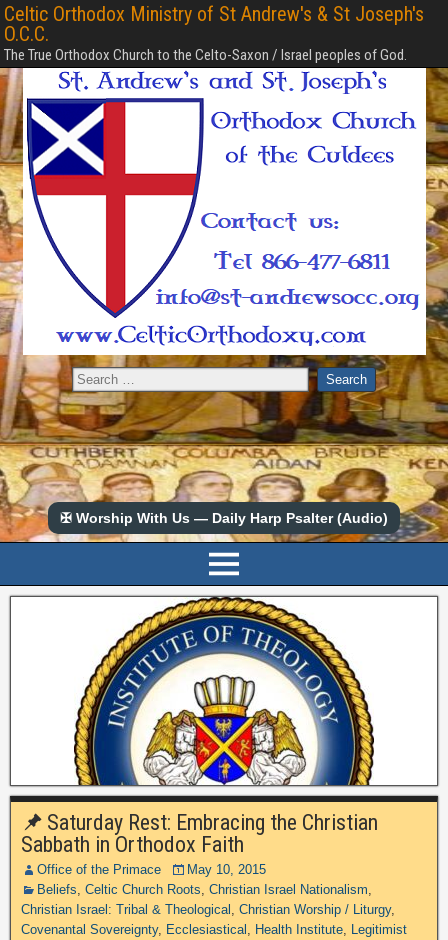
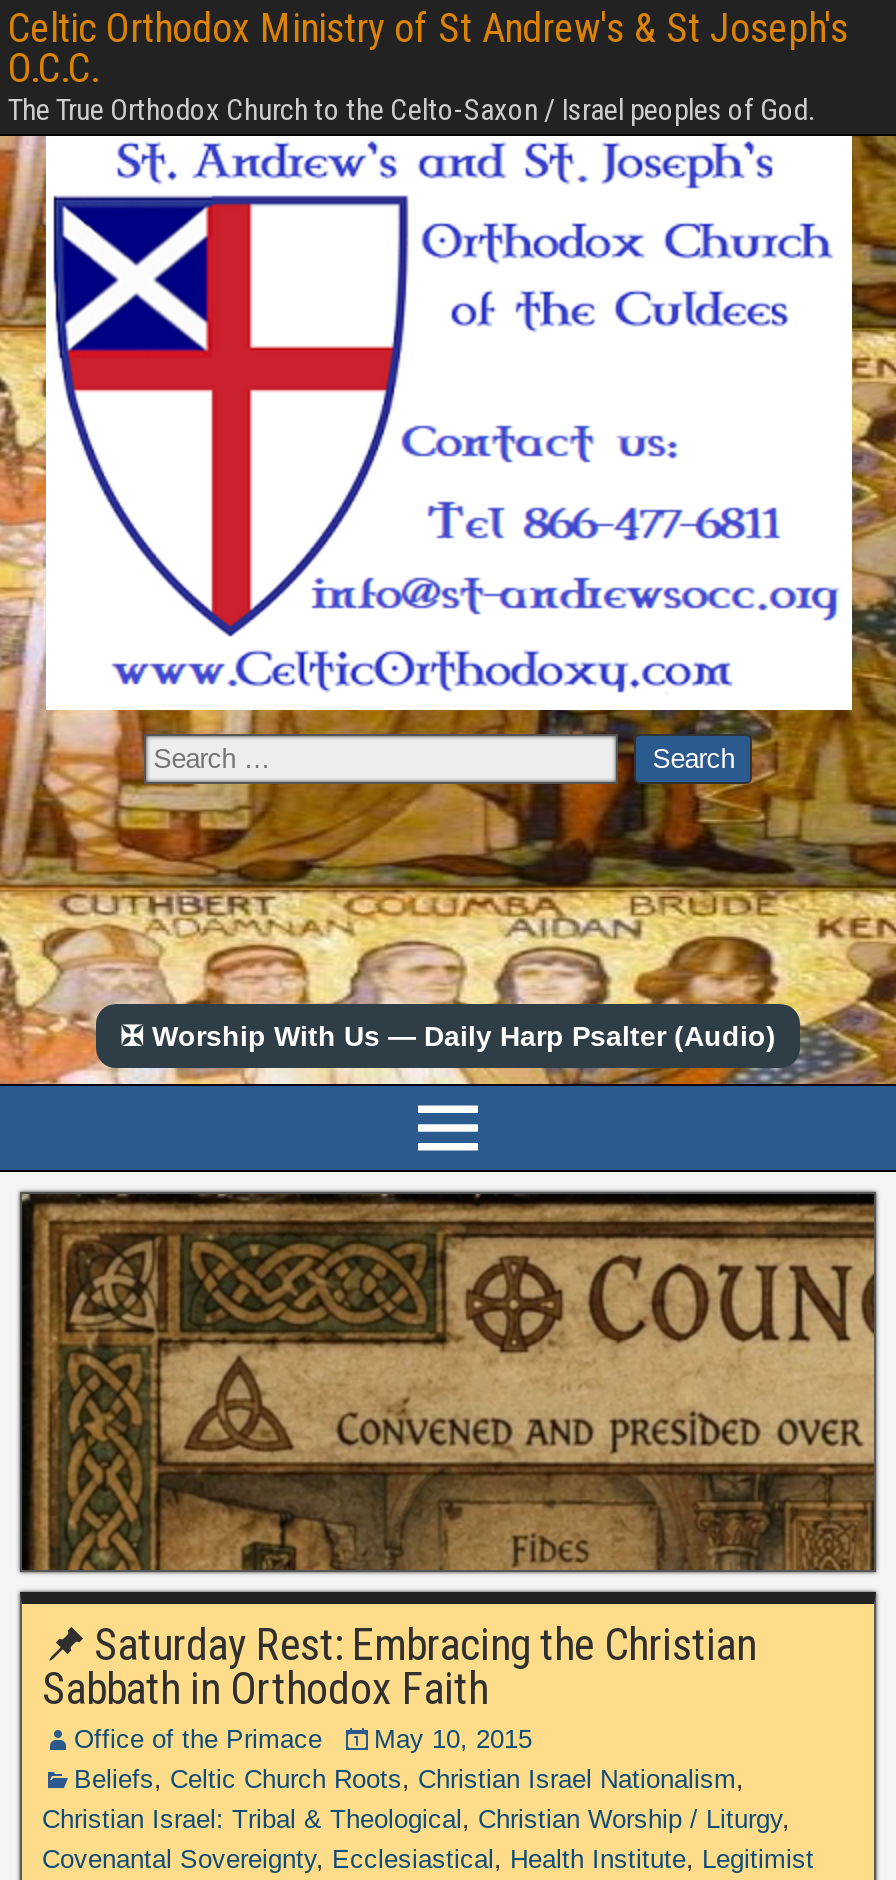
- [image]
+ [image]
